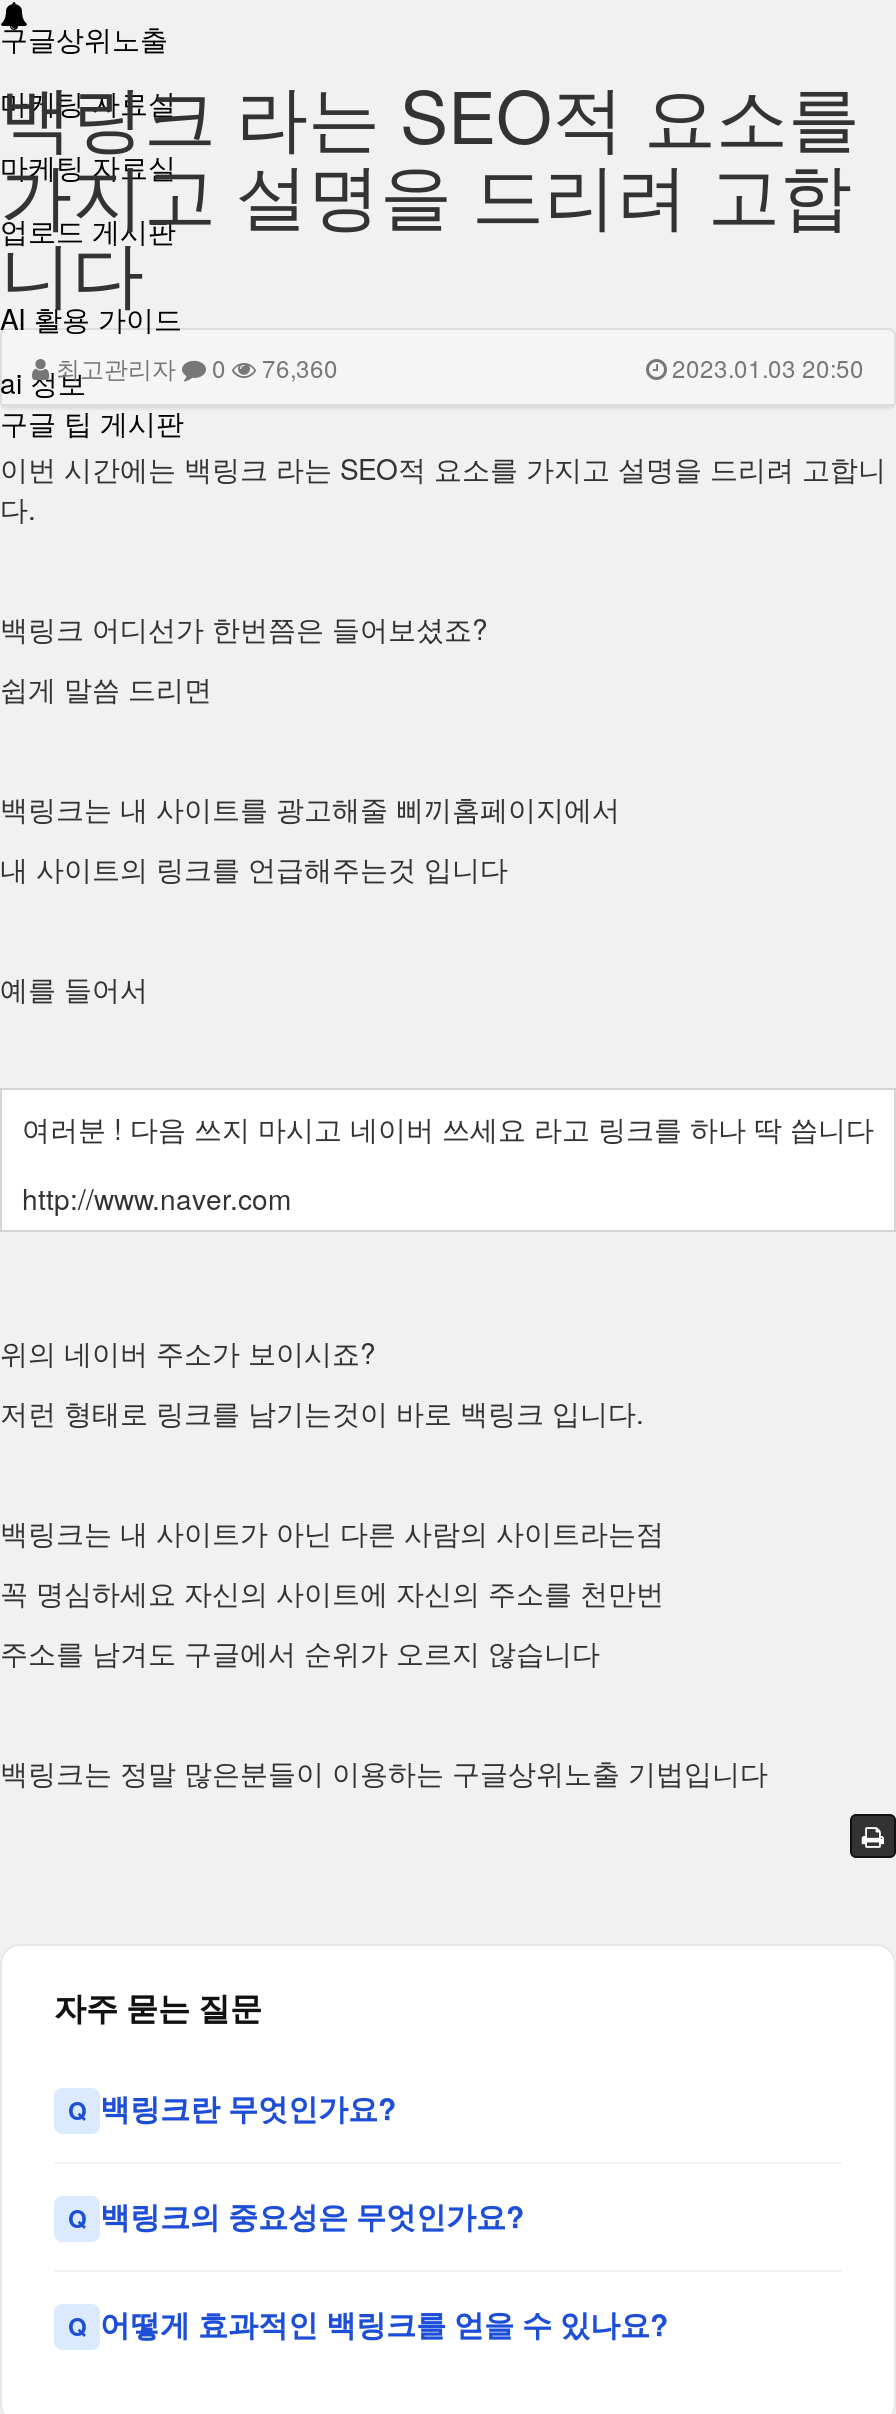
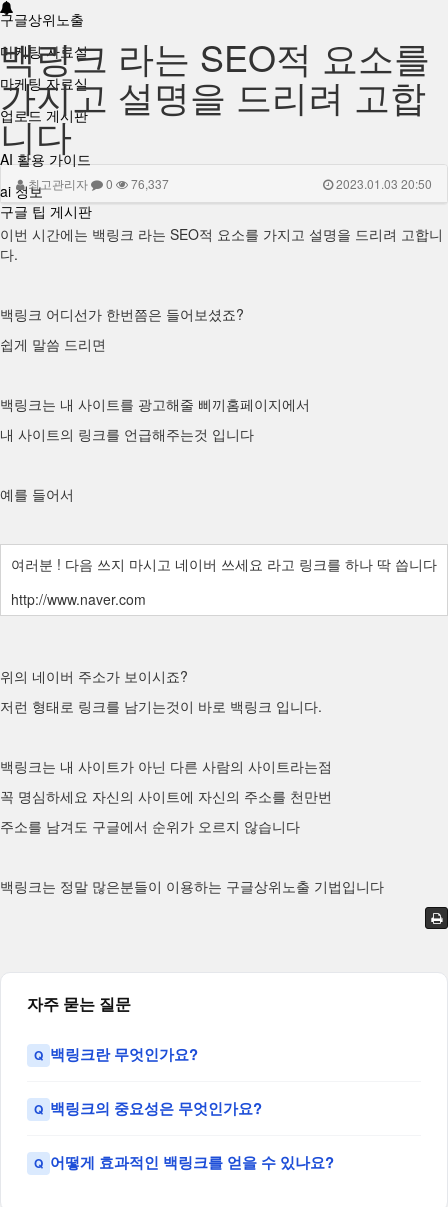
- 76,360
+ 76,337
